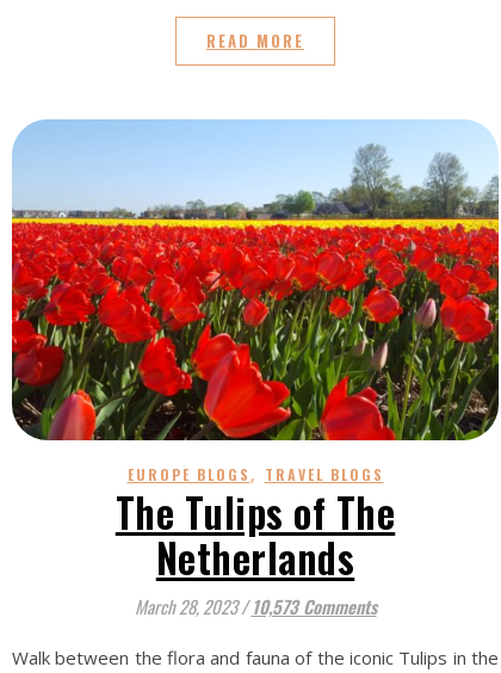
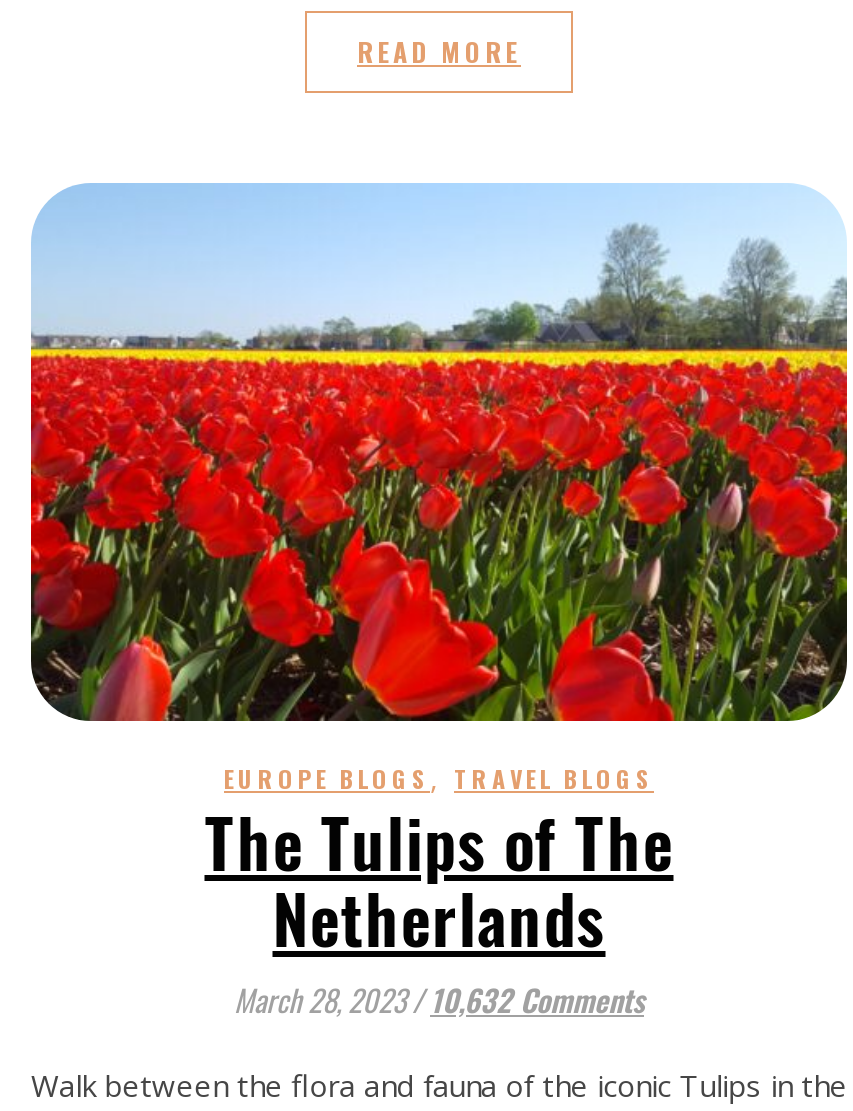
- March 28, 2023 / 10,573 Comments
+ March 28, 2023 / 10,632 Comments
